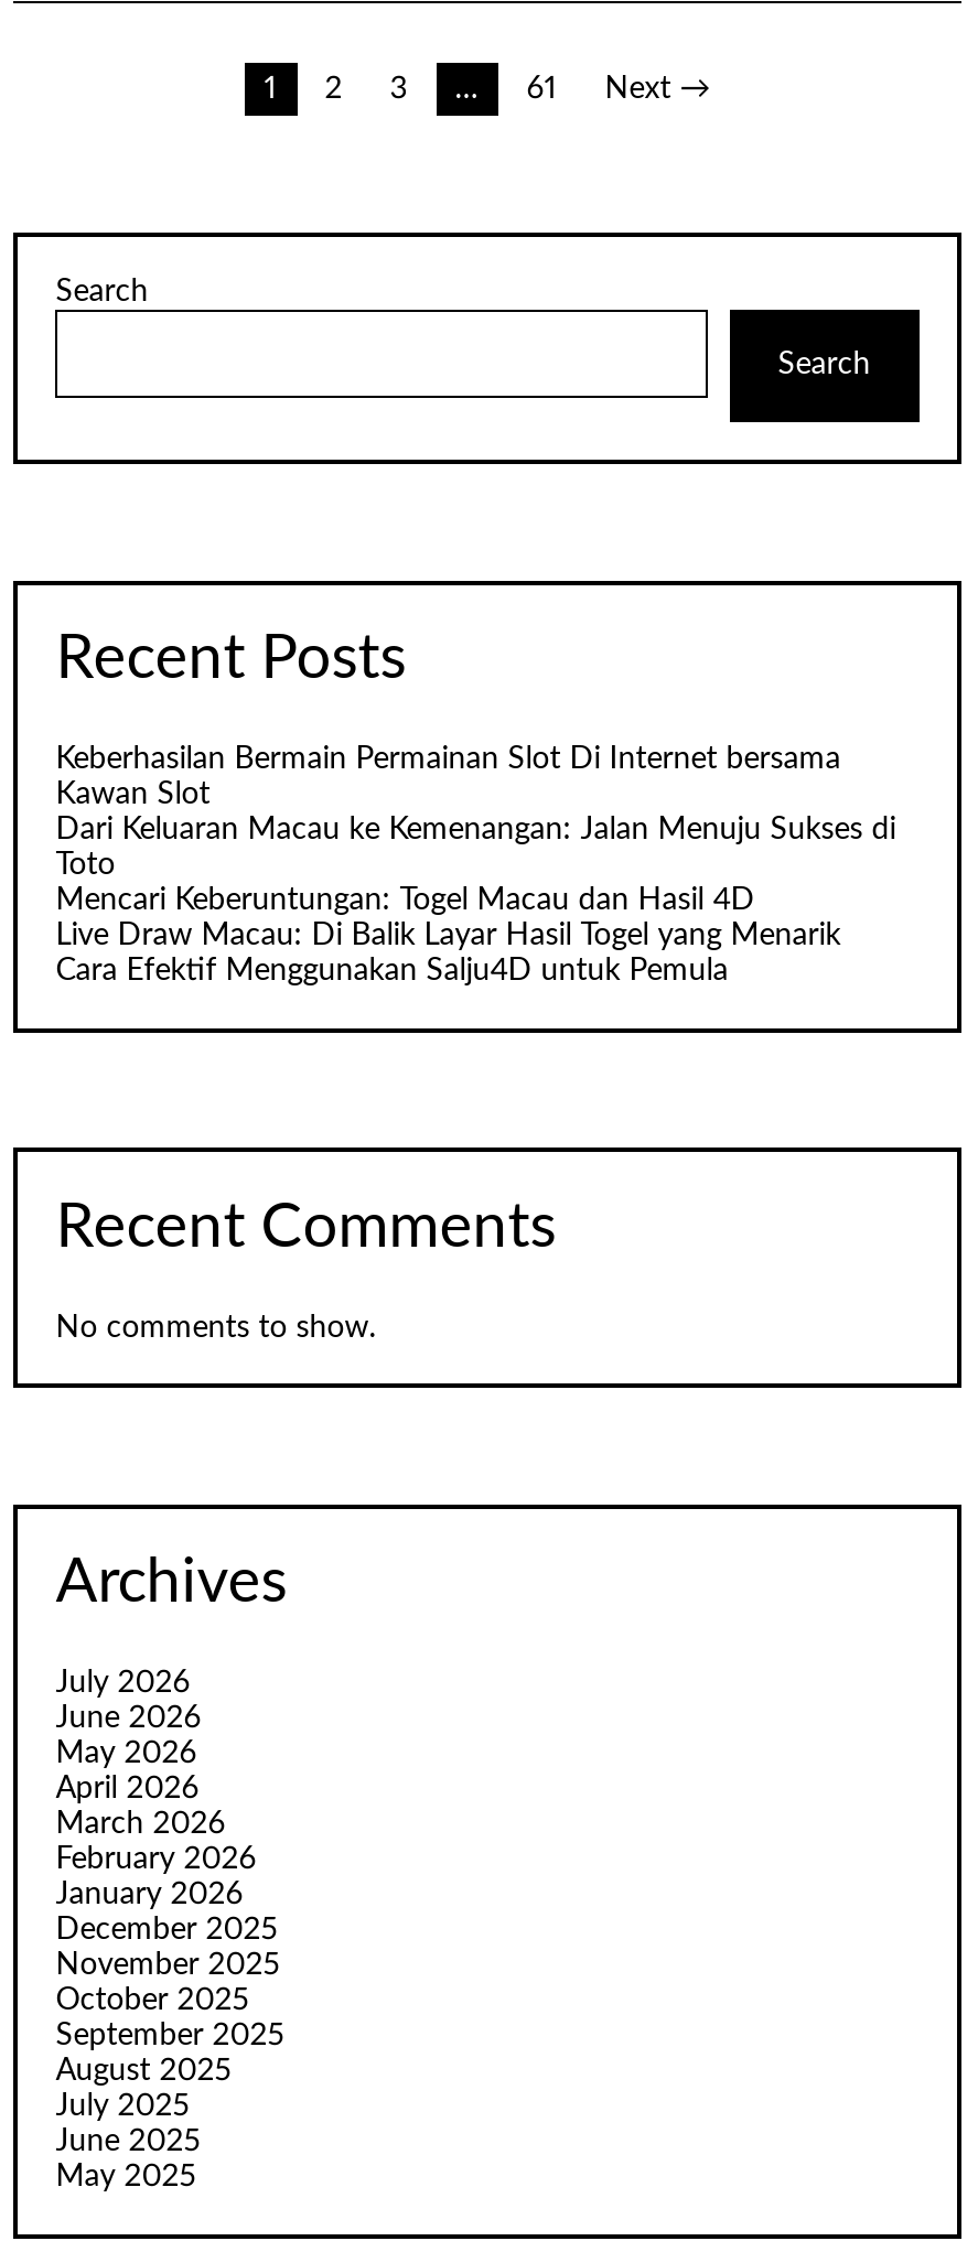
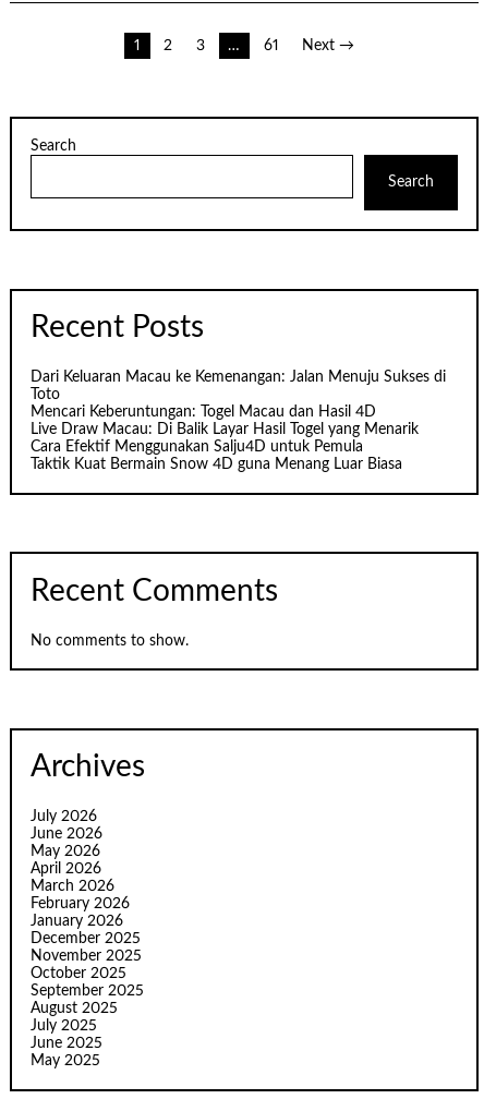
- Keberhasilan Bermain Permainan Slot Di Internet bersama
- Kawan Slot

moved up: Dari Keluaran Macau ke Kemenangan: Jalan Menuju Sukses di | Toto | Mencari Keberuntungan: Togel Macau dan Hasil 4D | Live Draw Macau: Di Balik Layar Hasil Togel yang Menarik | Cara Efektif Menggunakan Salju4D untuk Pemula

+ Taktik Kuat Bermain Snow 4D guna Menang Luar Biasa
